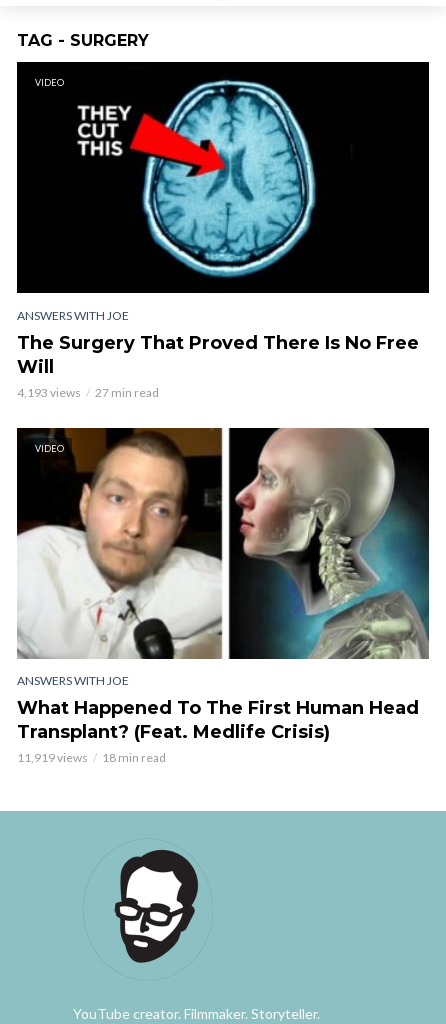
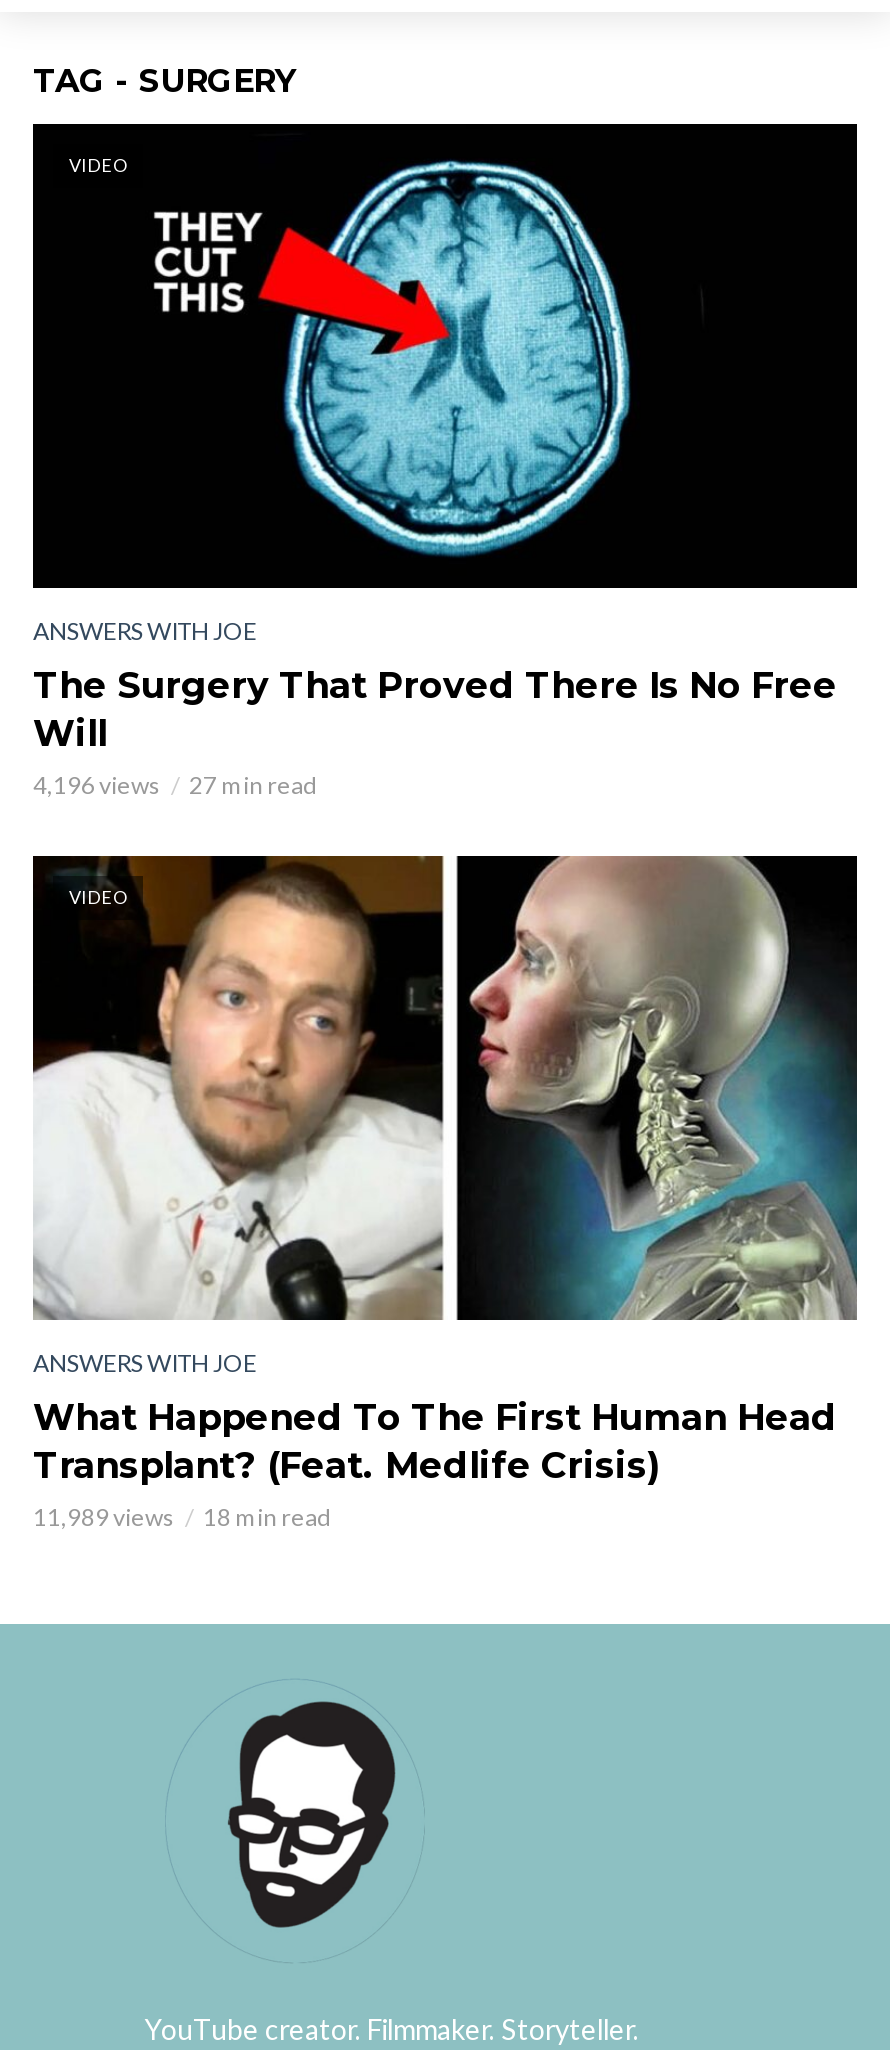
- 4,193 views 27 min read
+ 4,196 views 27 min read

- 11,919 views 18 min read
+ 11,989 views 18 min read
